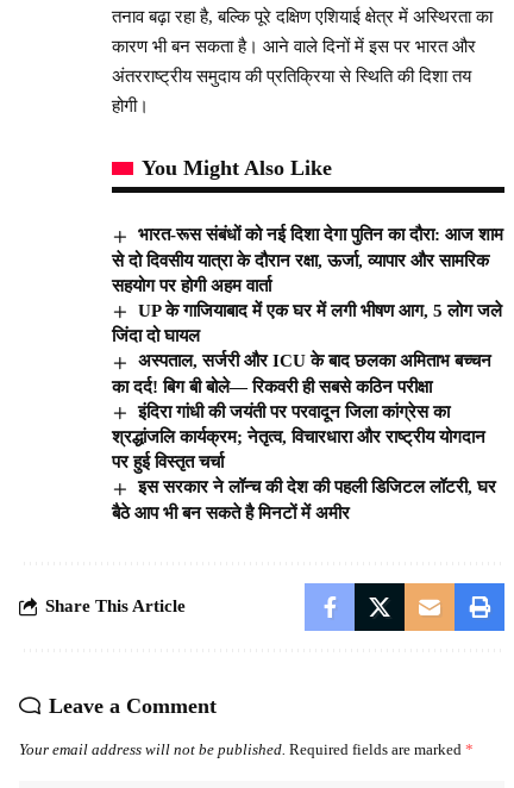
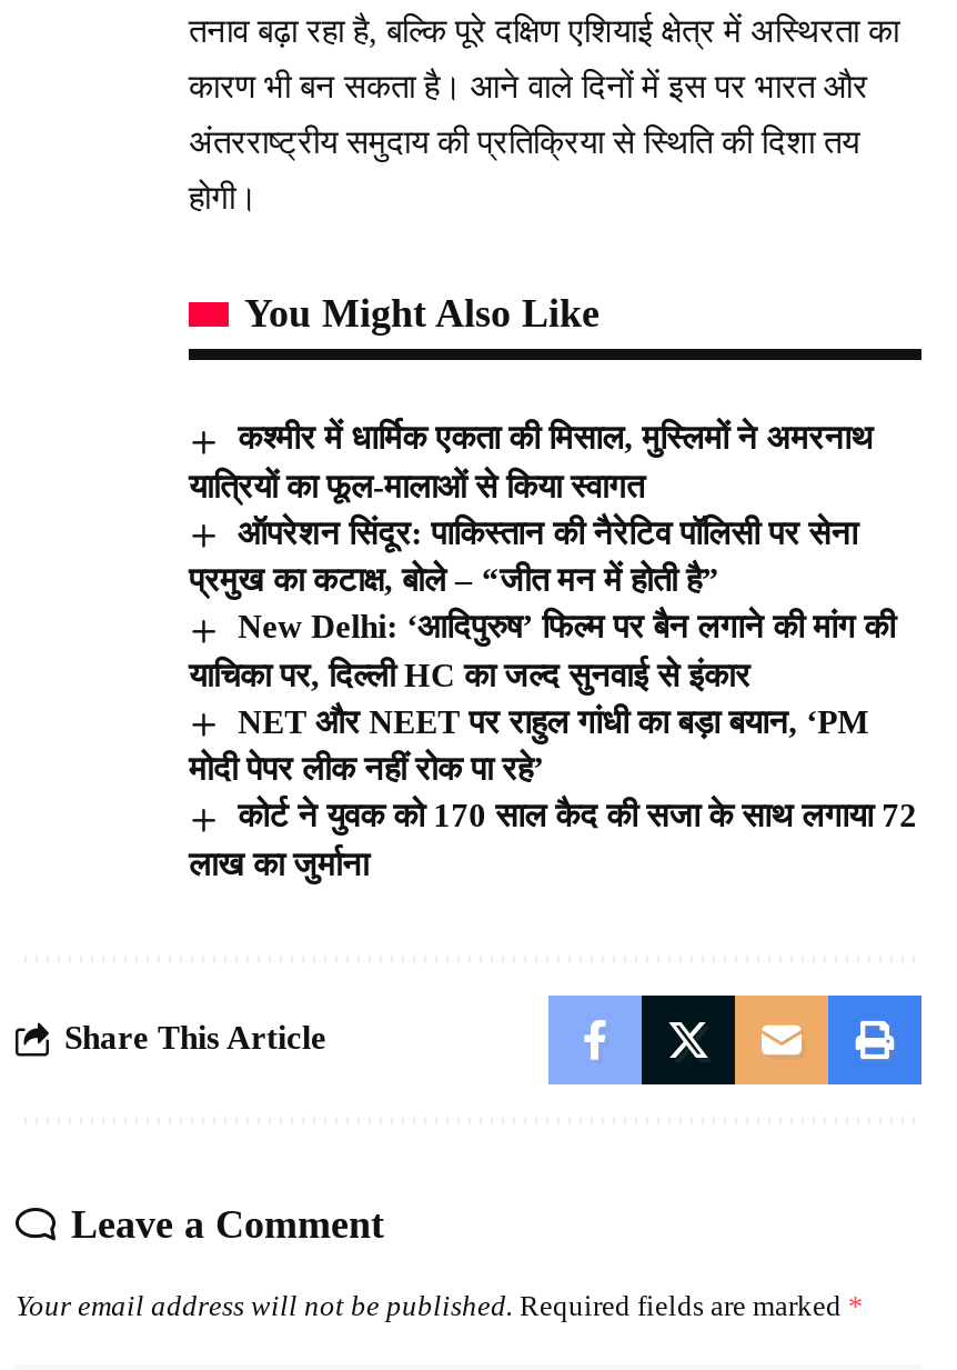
- भारत-रूस संबंधों को नई दिशा देगा पुतिन का दौरा: आज शाम
- से दो दिवसीय यात्रा के दौरान रक्षा, ऊर्जा, व्यापार और सामरिक
- सहयोग पर होगी अहम वार्ता
- UP के गाजियाबाद में एक घर में लगी भीषण आग, 5 लोग जले
- जिंदा दो घायल
- अस्पताल, सर्जरी और ICU के बाद छलका अमिताभ बच्चन
- का दर्द! बिग बी बोले— रिकवरी ही सबसे कठिन परीक्षा
- इंदिरा गांधी की जयंती पर परवादून जिला कांग्रेस का
- श्रद्धांजलि कार्यक्रम; नेतृत्व, विचारधारा और राष्ट्रीय योगदान
- पर हुई विस्तृत चर्चा
- इस सरकार ने लॉन्च की देश की पहली डिजिटल लॉटरी, घर
- बैठे आप भी बन सकते है मिनटों में अमीर
+ कश्मीर में धार्मिक एकता की मिसाल, मुस्लिमों ने अमरनाथ
+ यात्रियों का फूल-मालाओं से किया स्वागत
+ ऑपरेशन सिंदूर: पाकिस्तान की नैरेटिव पॉलिसी पर सेना
+ प्रमुख का कटाक्ष, बोले – “जीत मन में होती है”
+ New Delhi: ‘आदिपुरुष’ फिल्म पर बैन लगाने की मांग की
+ याचिका पर, दिल्ली HC का जल्द सुनवाई से इंकार
+ NET और NEET पर राहुल गांधी का बड़ा बयान, ‘PM
+ मोदी पेपर लीक नहीं रोक पा रहे’
+ कोर्ट ने युवक को 170 साल कैद की सजा के साथ लगाया 72
+ लाख का जुर्माना
